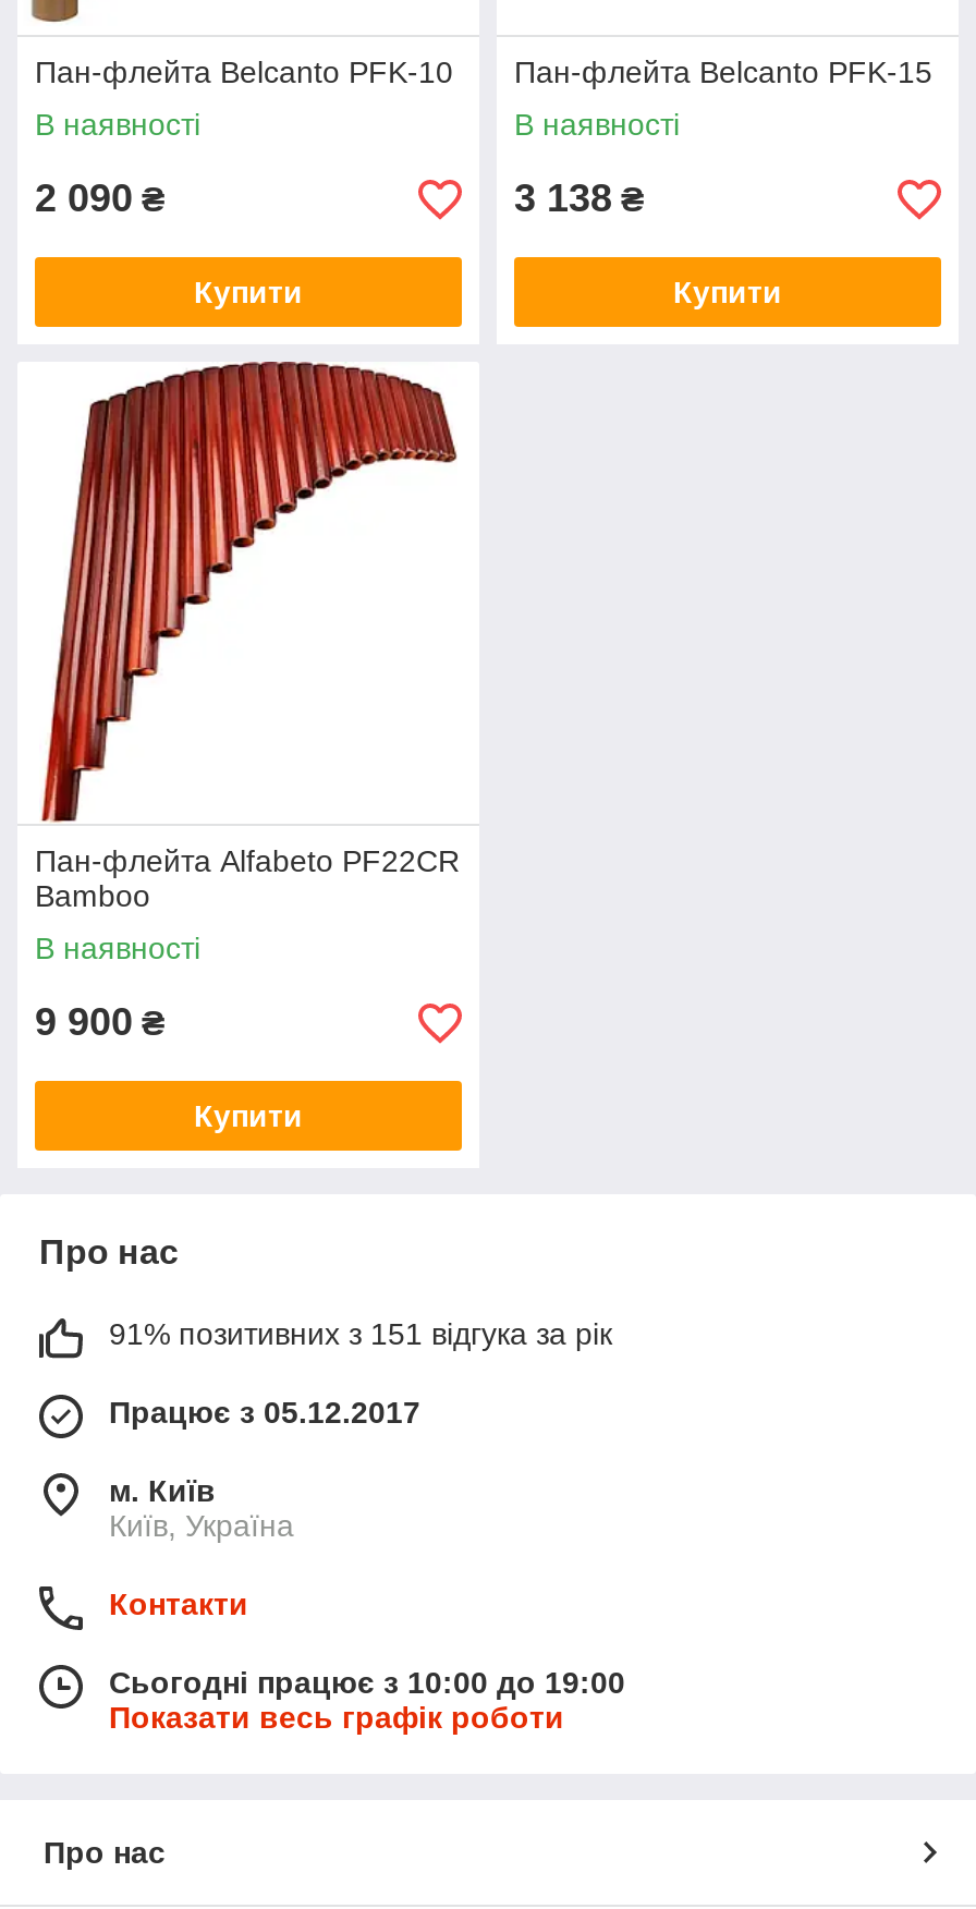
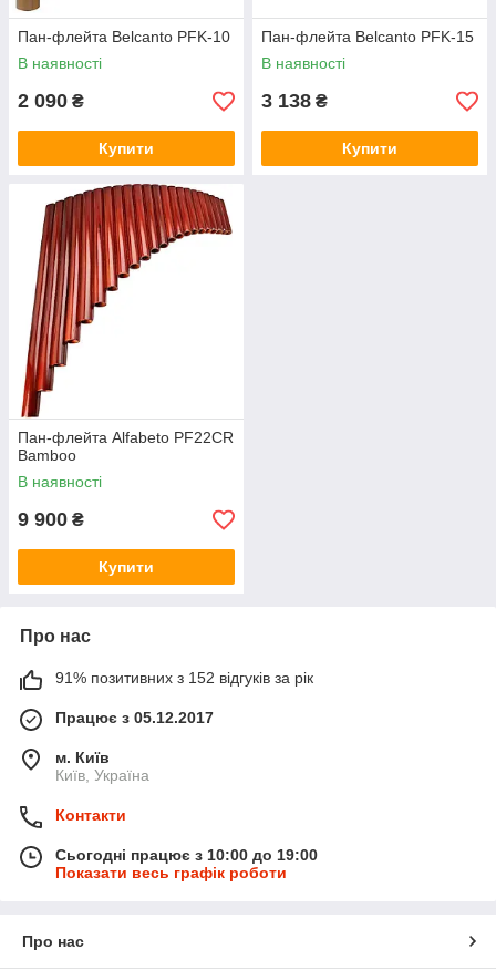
- 91% позитивних з 151 відгука за рік
+ 91% позитивних з 152 відгуків за рік
